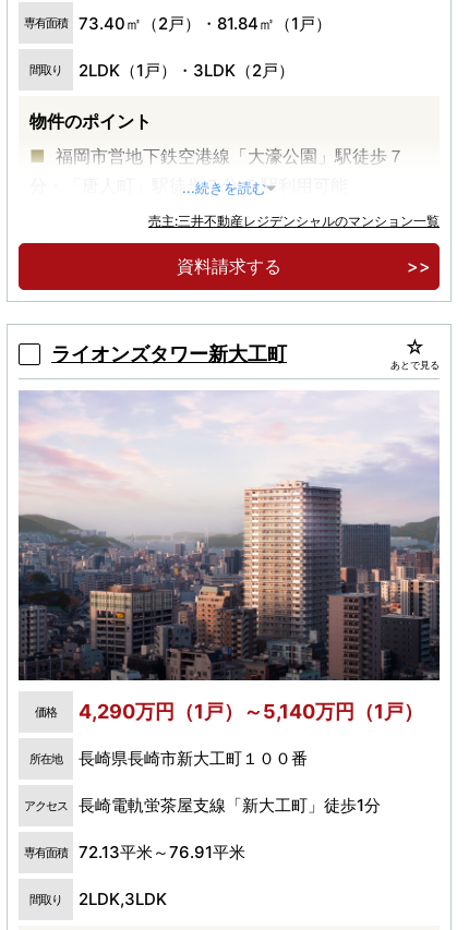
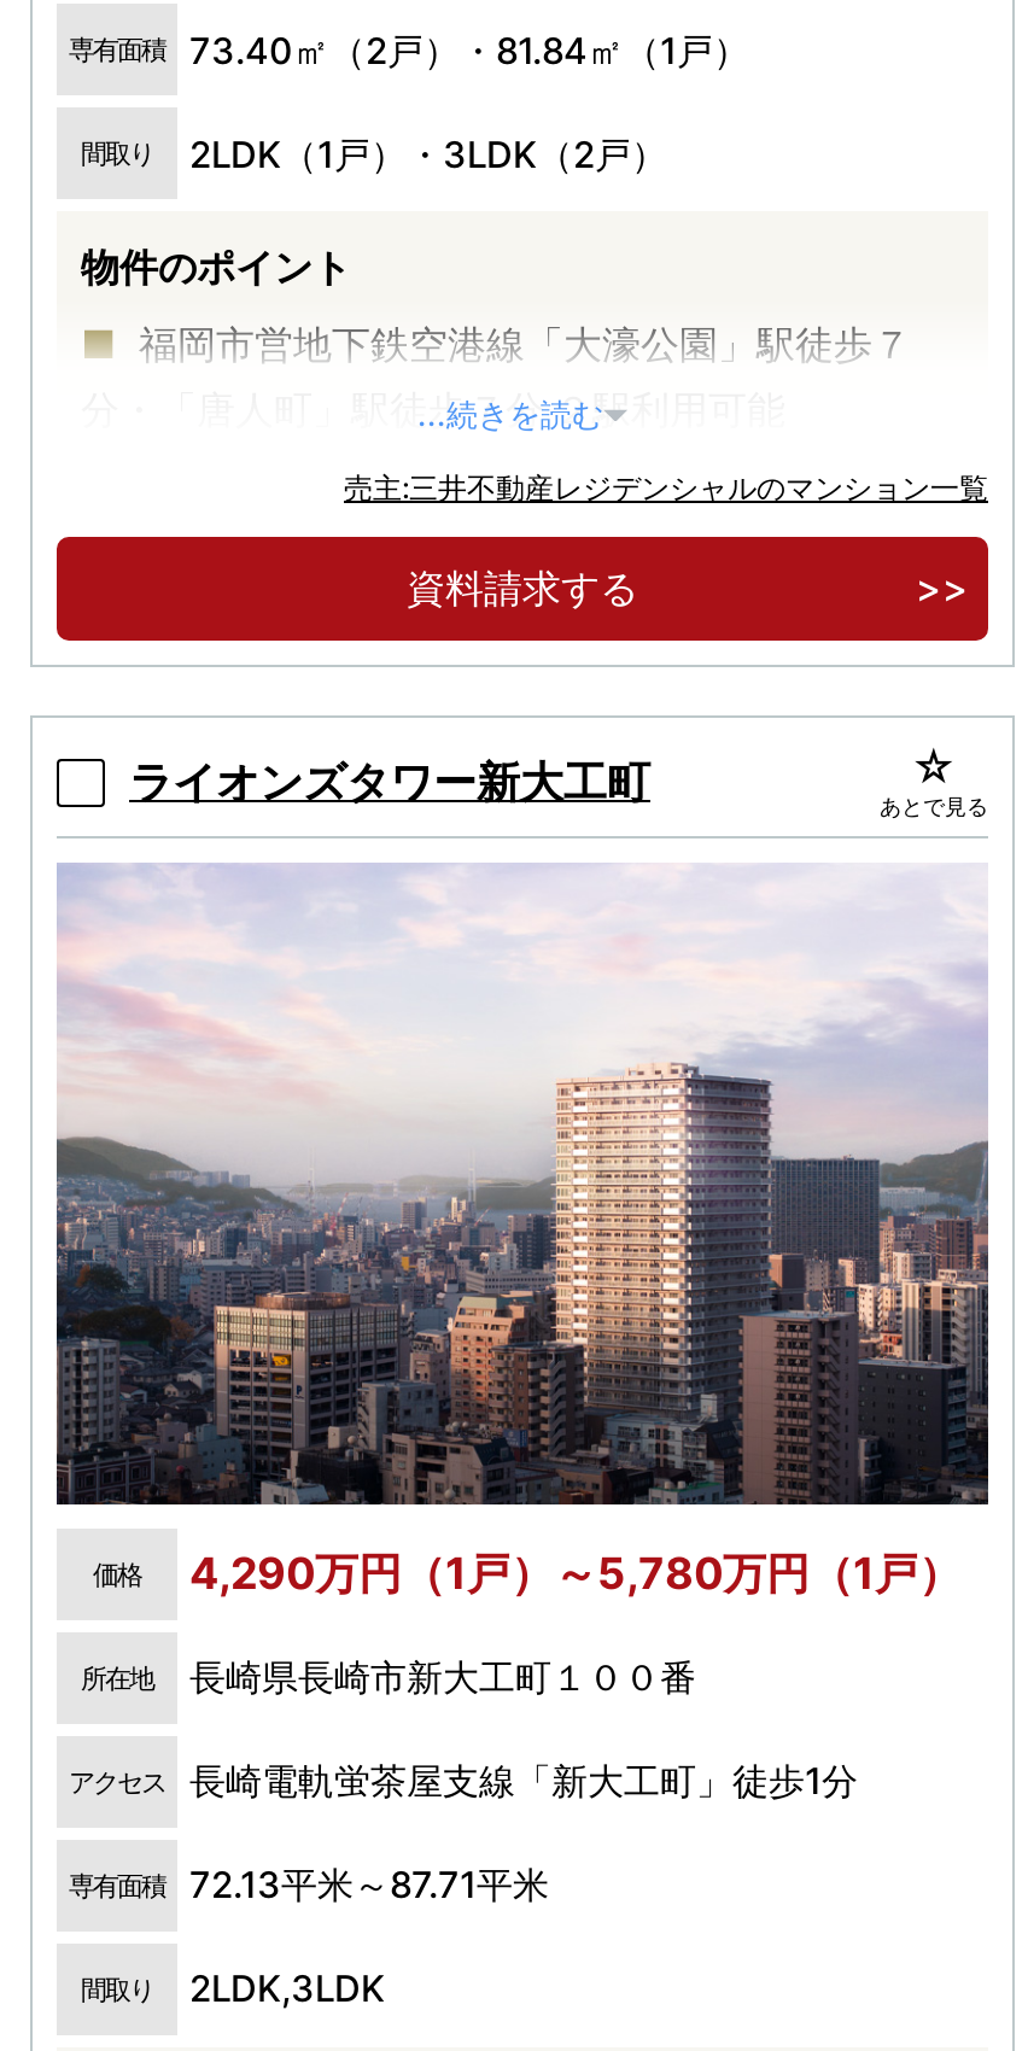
- 4,290万円（1戸）～5,140万円（1戸）
+ 4,290万円（1戸）～5,780万円（1戸）

- 専有面積 72.13平米～76.91平米
+ 専有面積 72.13平米～87.71平米
